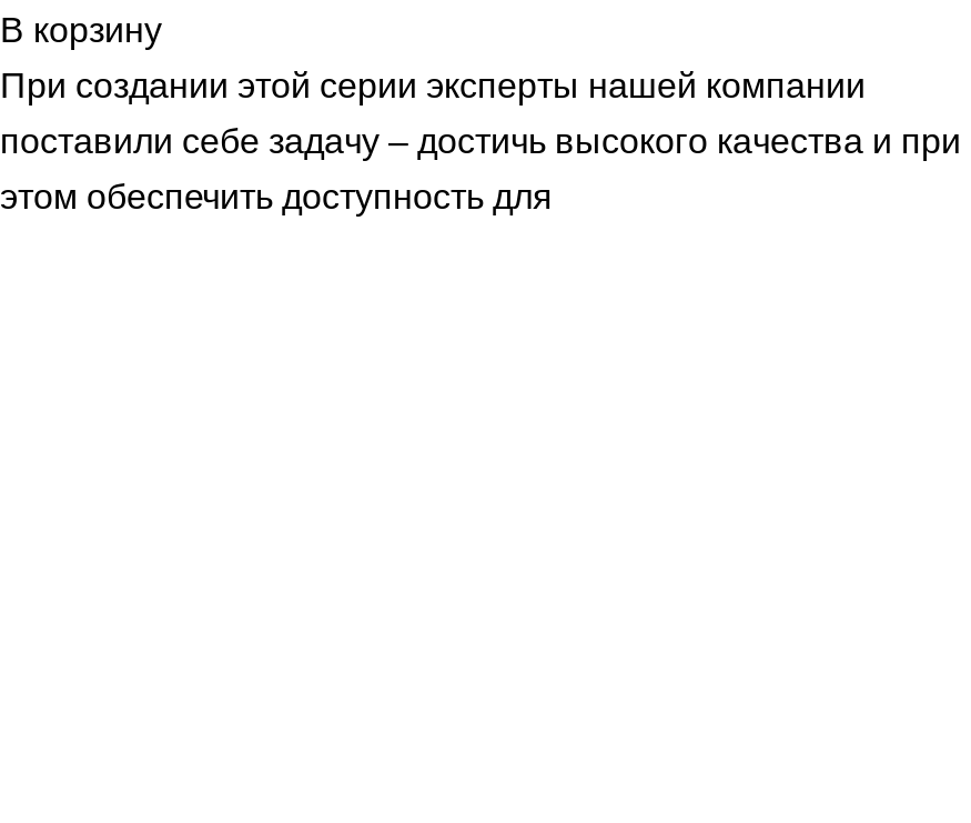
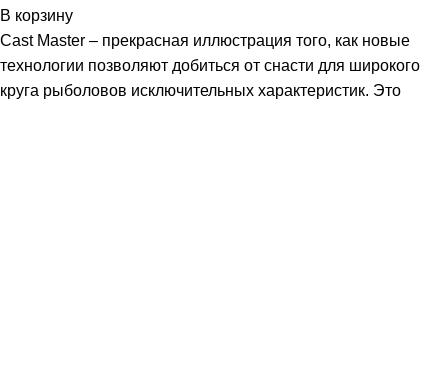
- При создании этой серии эксперты нашей компании
+ Cast Master – прекрасная иллюстрация того, как новые

- поставили себе задачу – достичь высокого качества и при
+ технологии позволяют добиться от снасти для широкого

- этом обеспечить доступность для
+ круга рыболовов исключительных характеристик. Это
